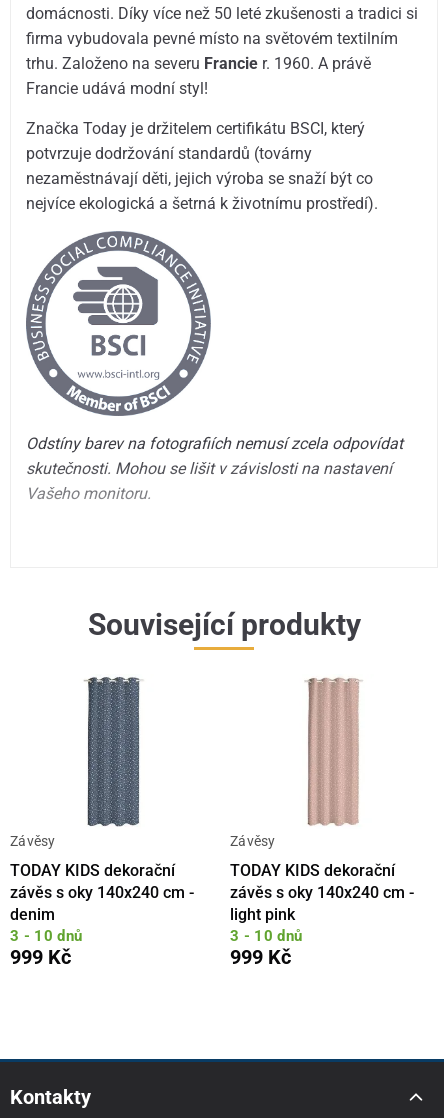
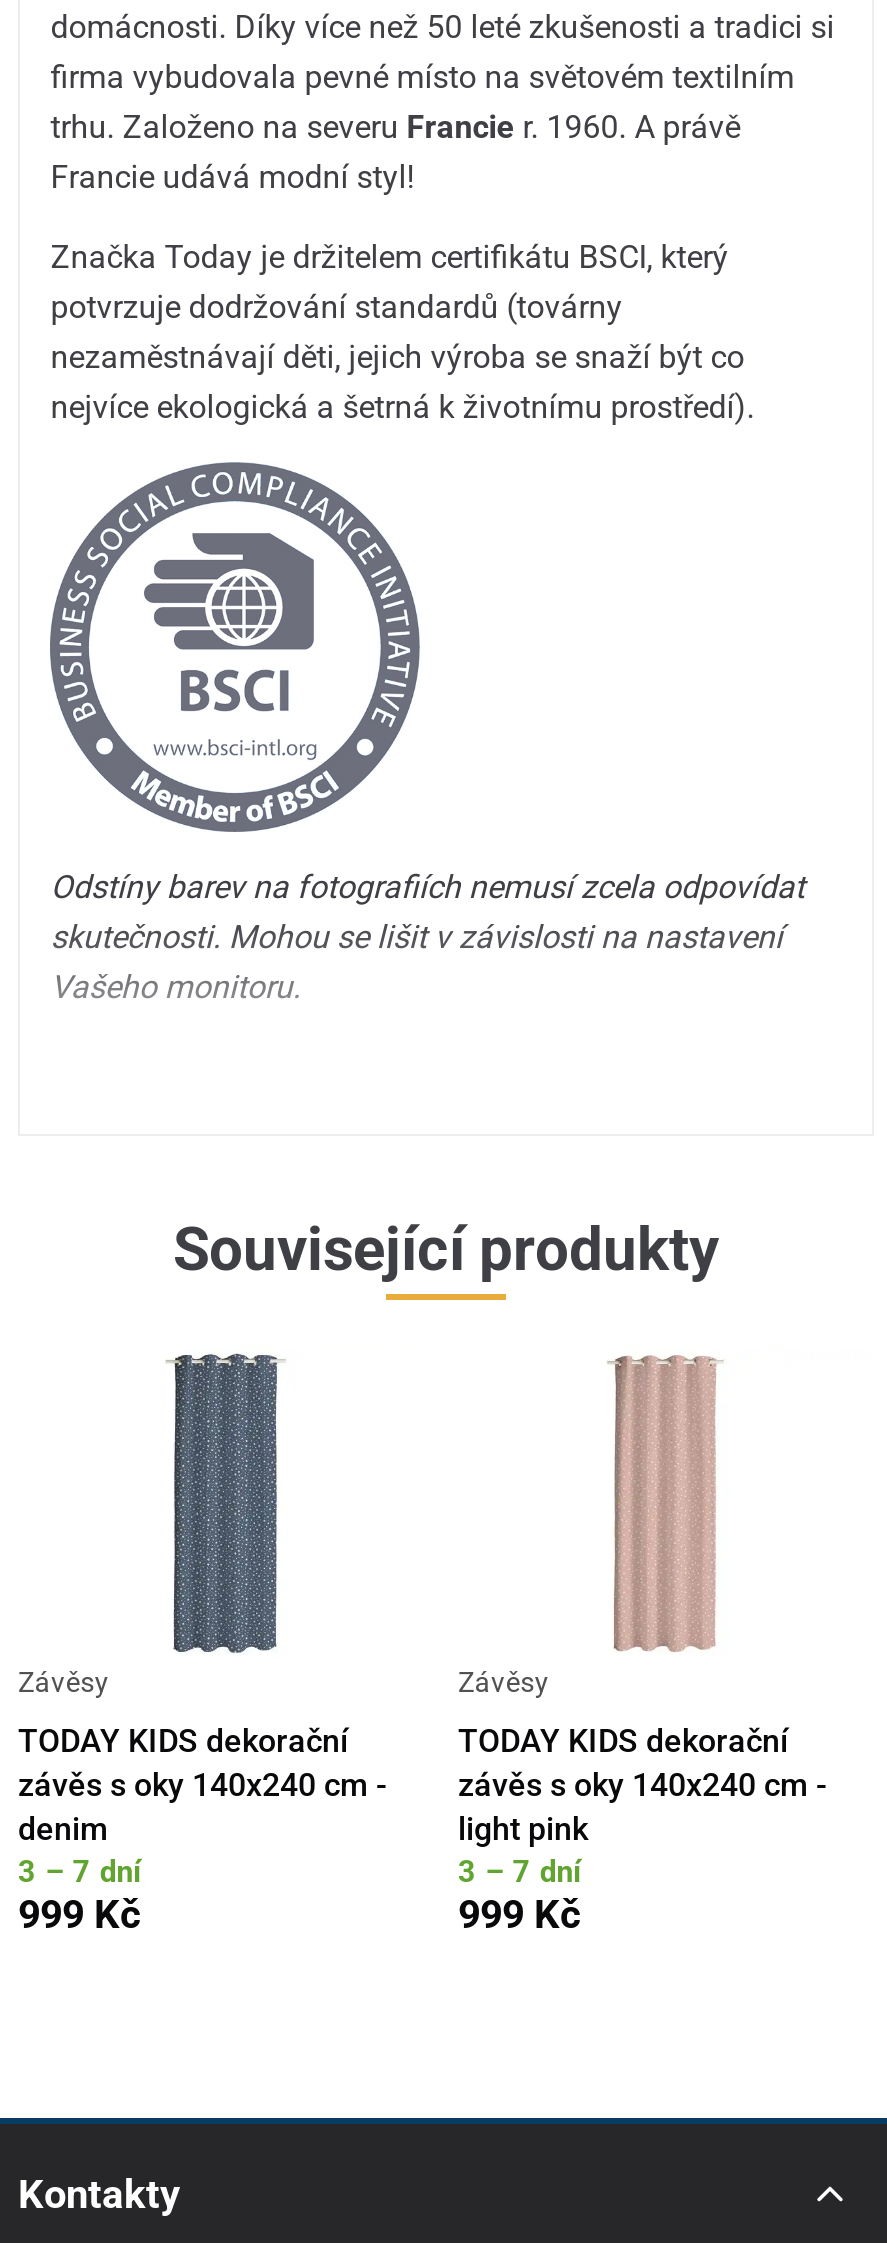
- 3 - 10 dnů
+ 3 – 7 dní

- 3 - 10 dnů
+ 3 – 7 dní
